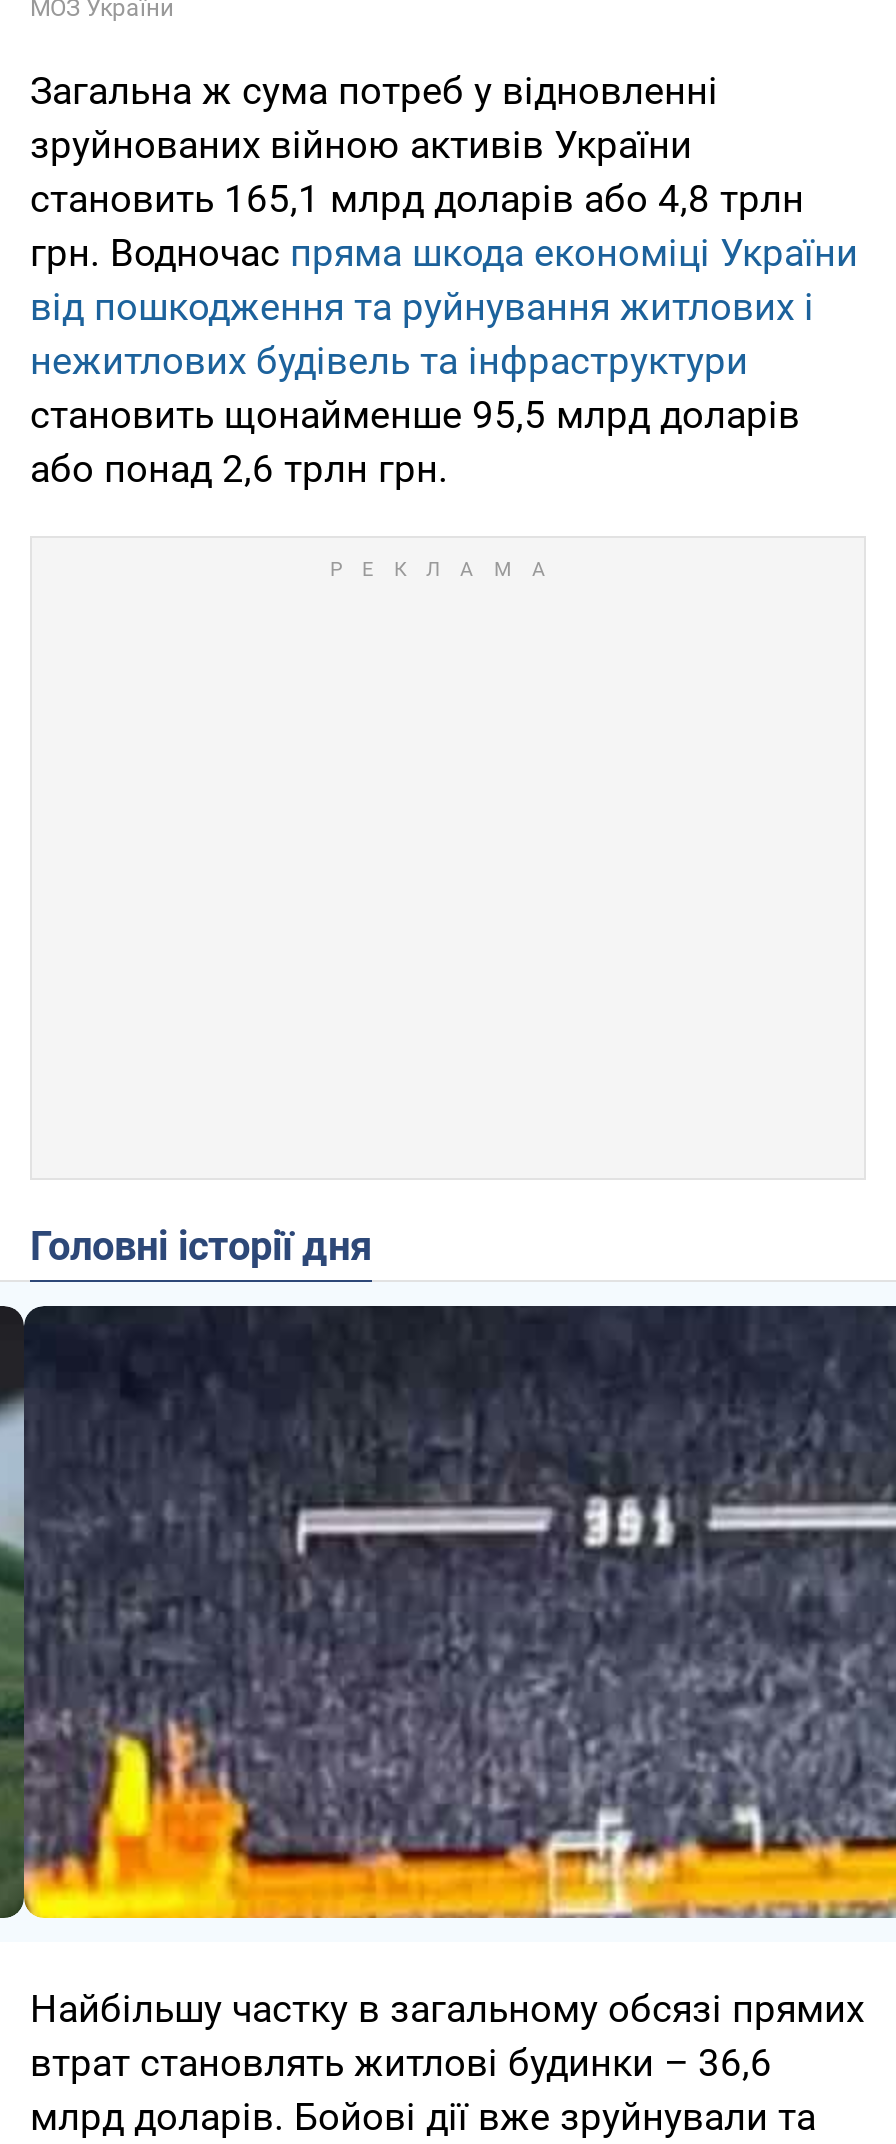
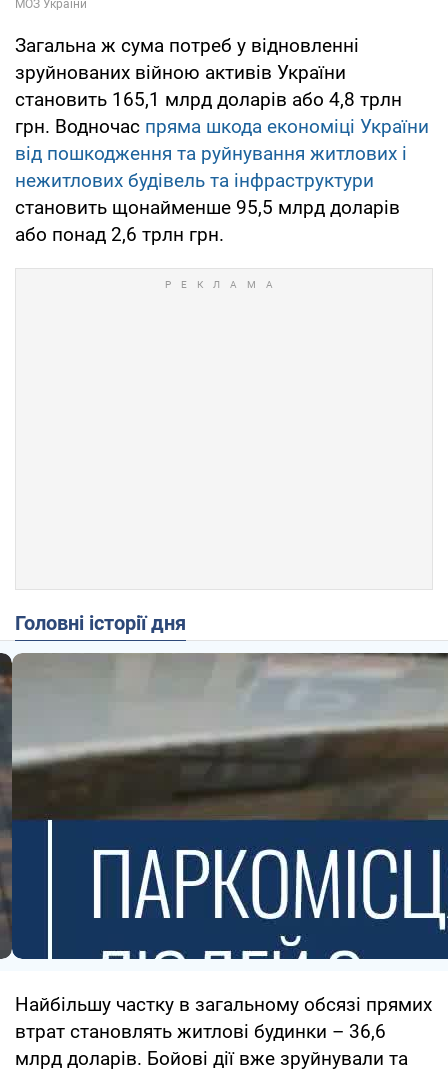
- [image]
+ [image]
